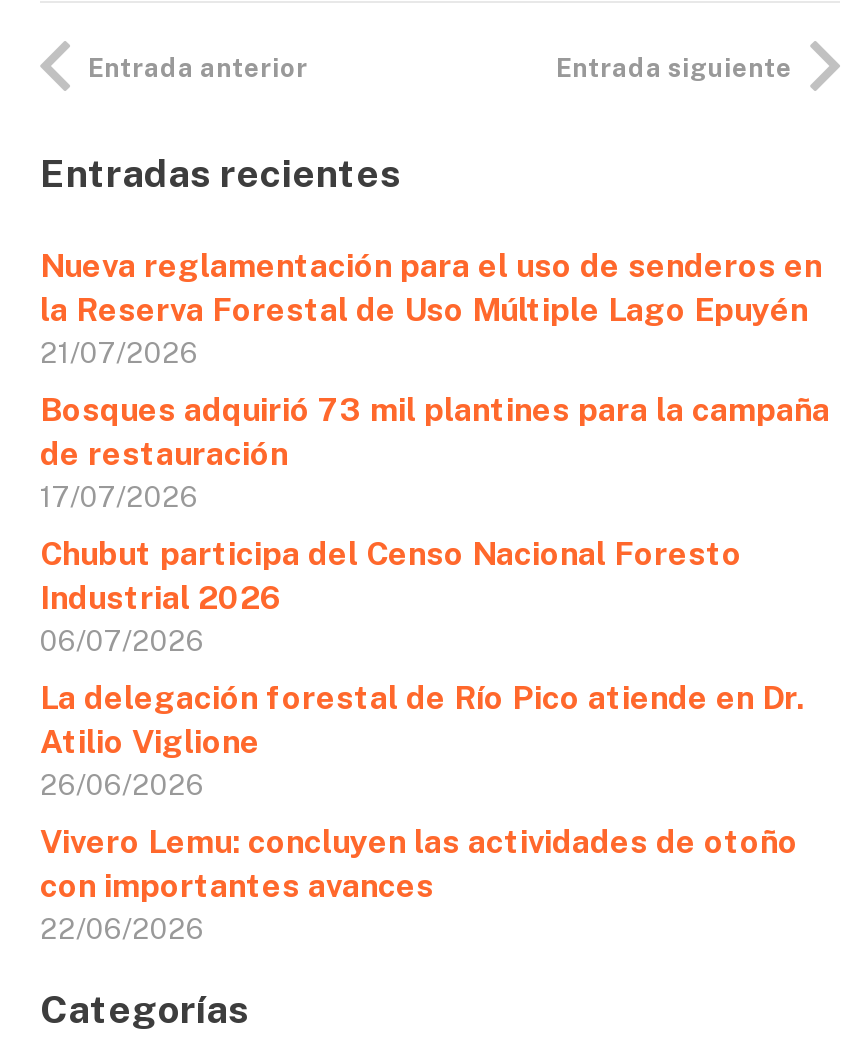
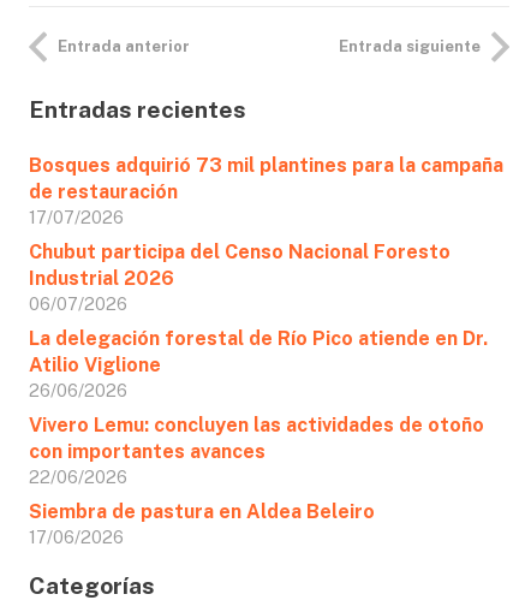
- Nueva reglamentación para el uso de senderos en
- la Reserva Forestal de Uso Múltiple Lago Epuyén
- 21/07/2026

moved up: Bosques adquirió 73 mil plantines para la campaña | de restauración | 17/07/2026 | ... | con importantes avances | 22/06/2026

+ Siembra de pastura en Aldea Beleiro
+ 17/06/2026
